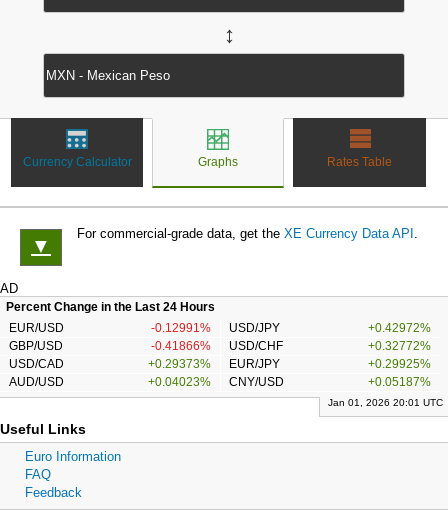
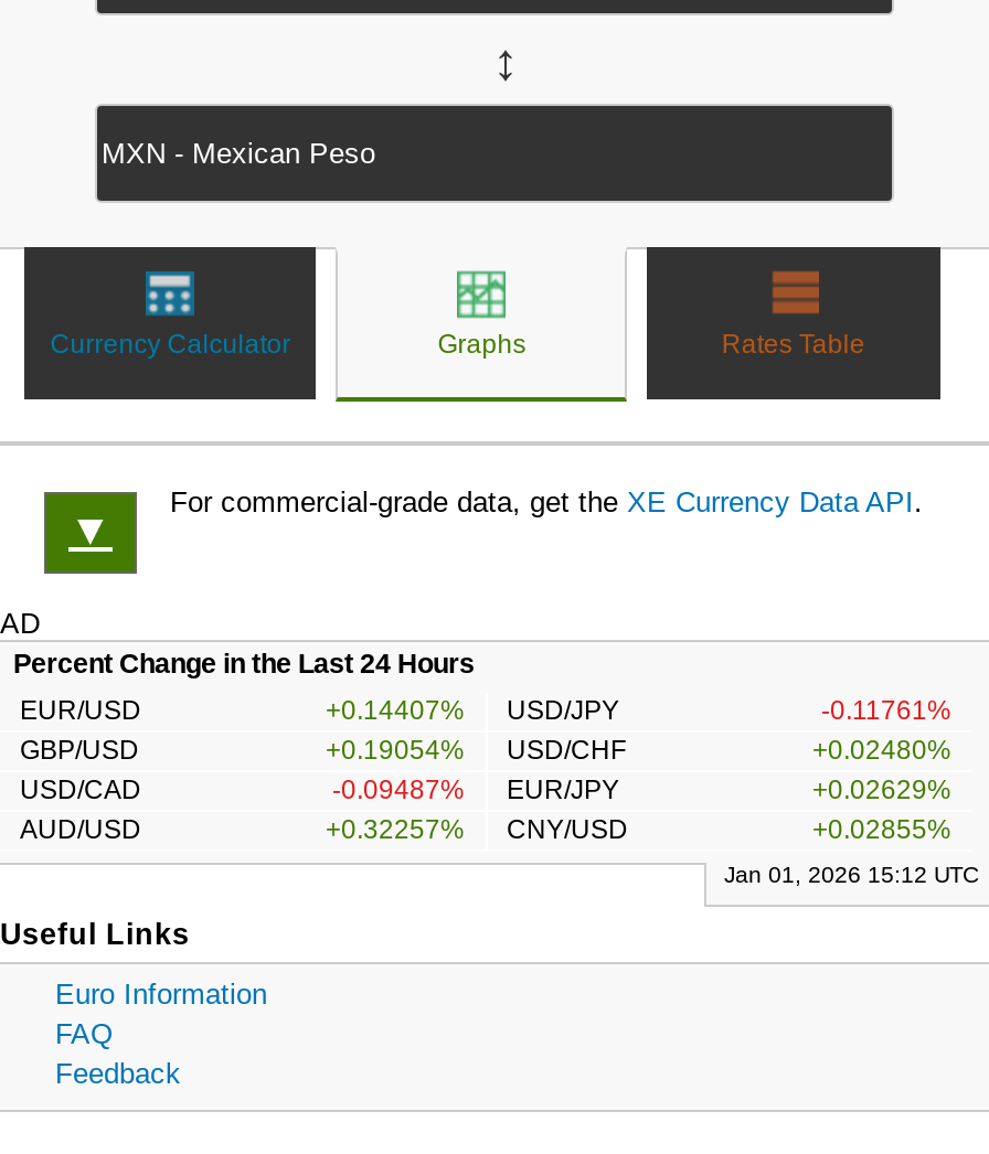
- -0.12991% USD/JPY
+ +0.14407% USD/JPY

- +0.42972%
+ -0.11761%

- -0.41866% USD/CHF
+ +0.19054% USD/CHF

- +0.32772%
+ +0.02480%

- +0.29373% EUR/JPY
+ -0.09487% EUR/JPY

- +0.29925%
+ +0.02629%

- +0.04023% CNY/USD
+ +0.32257% CNY/USD

- +0.05187%
+ +0.02855%

- Jan 01, 2026 20:01 UTC
+ Jan 01, 2026 15:12 UTC
